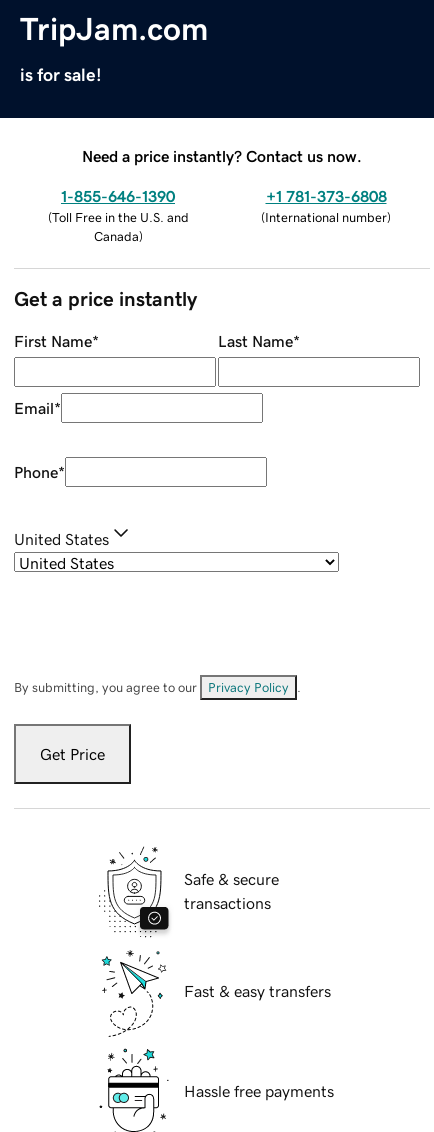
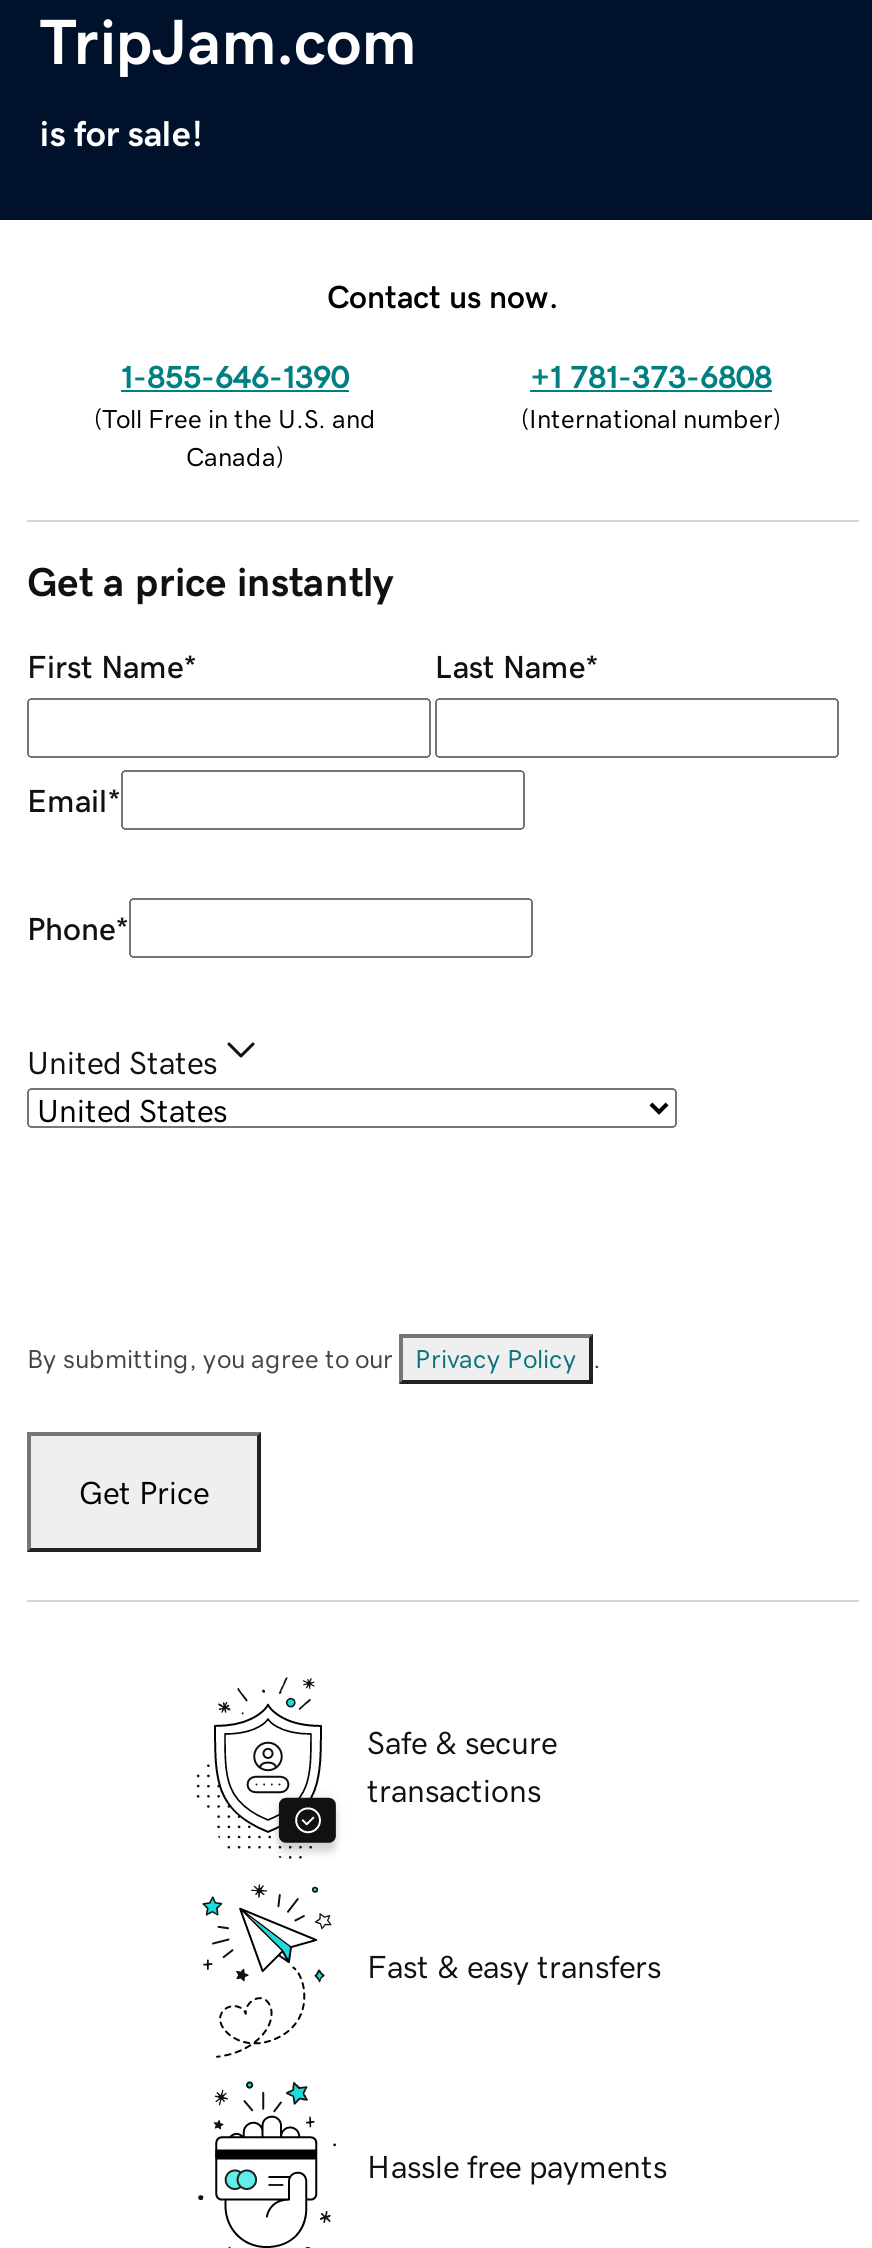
- Need a price instantly? Contact us now.
+ Contact us now.
